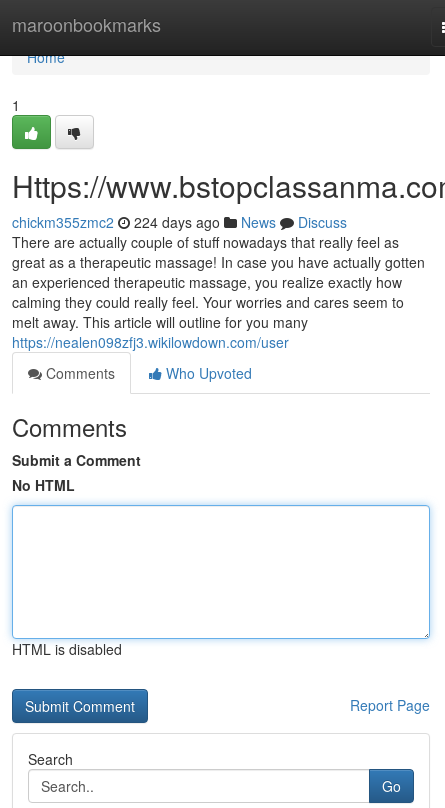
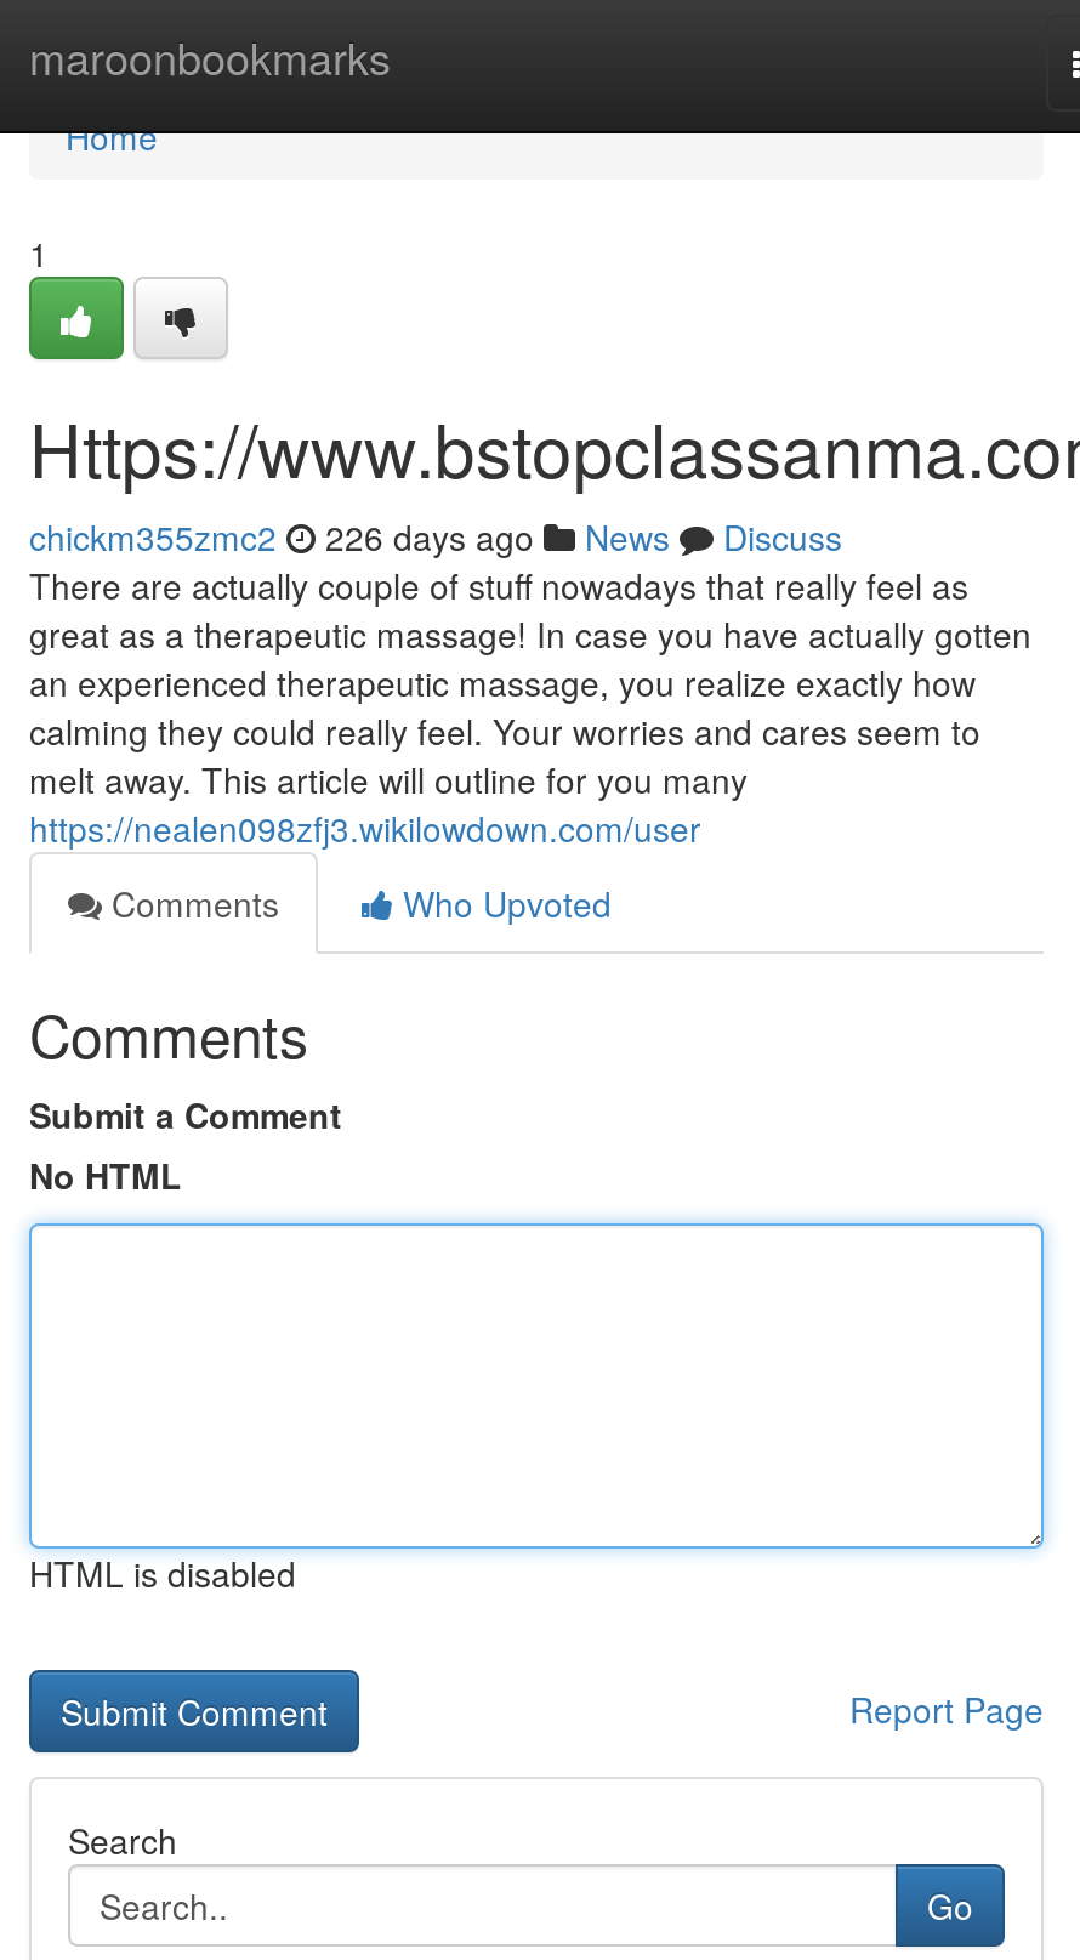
- chickm355zmc2 224 days ago News Discuss
+ chickm355zmc2 226 days ago News Discuss
